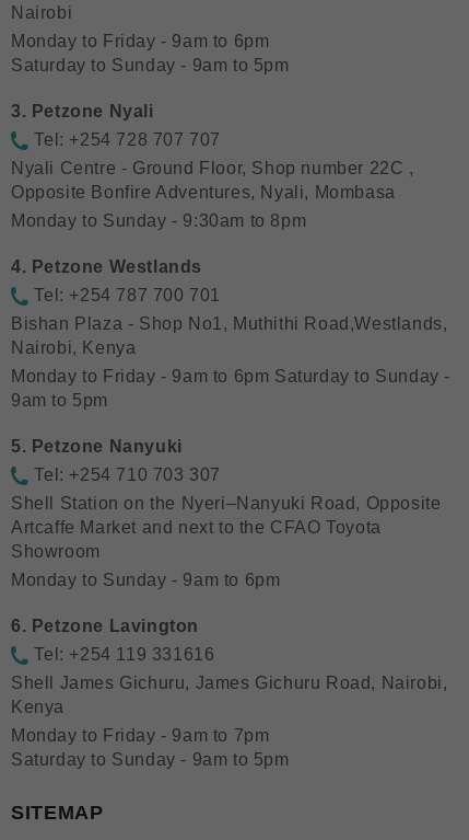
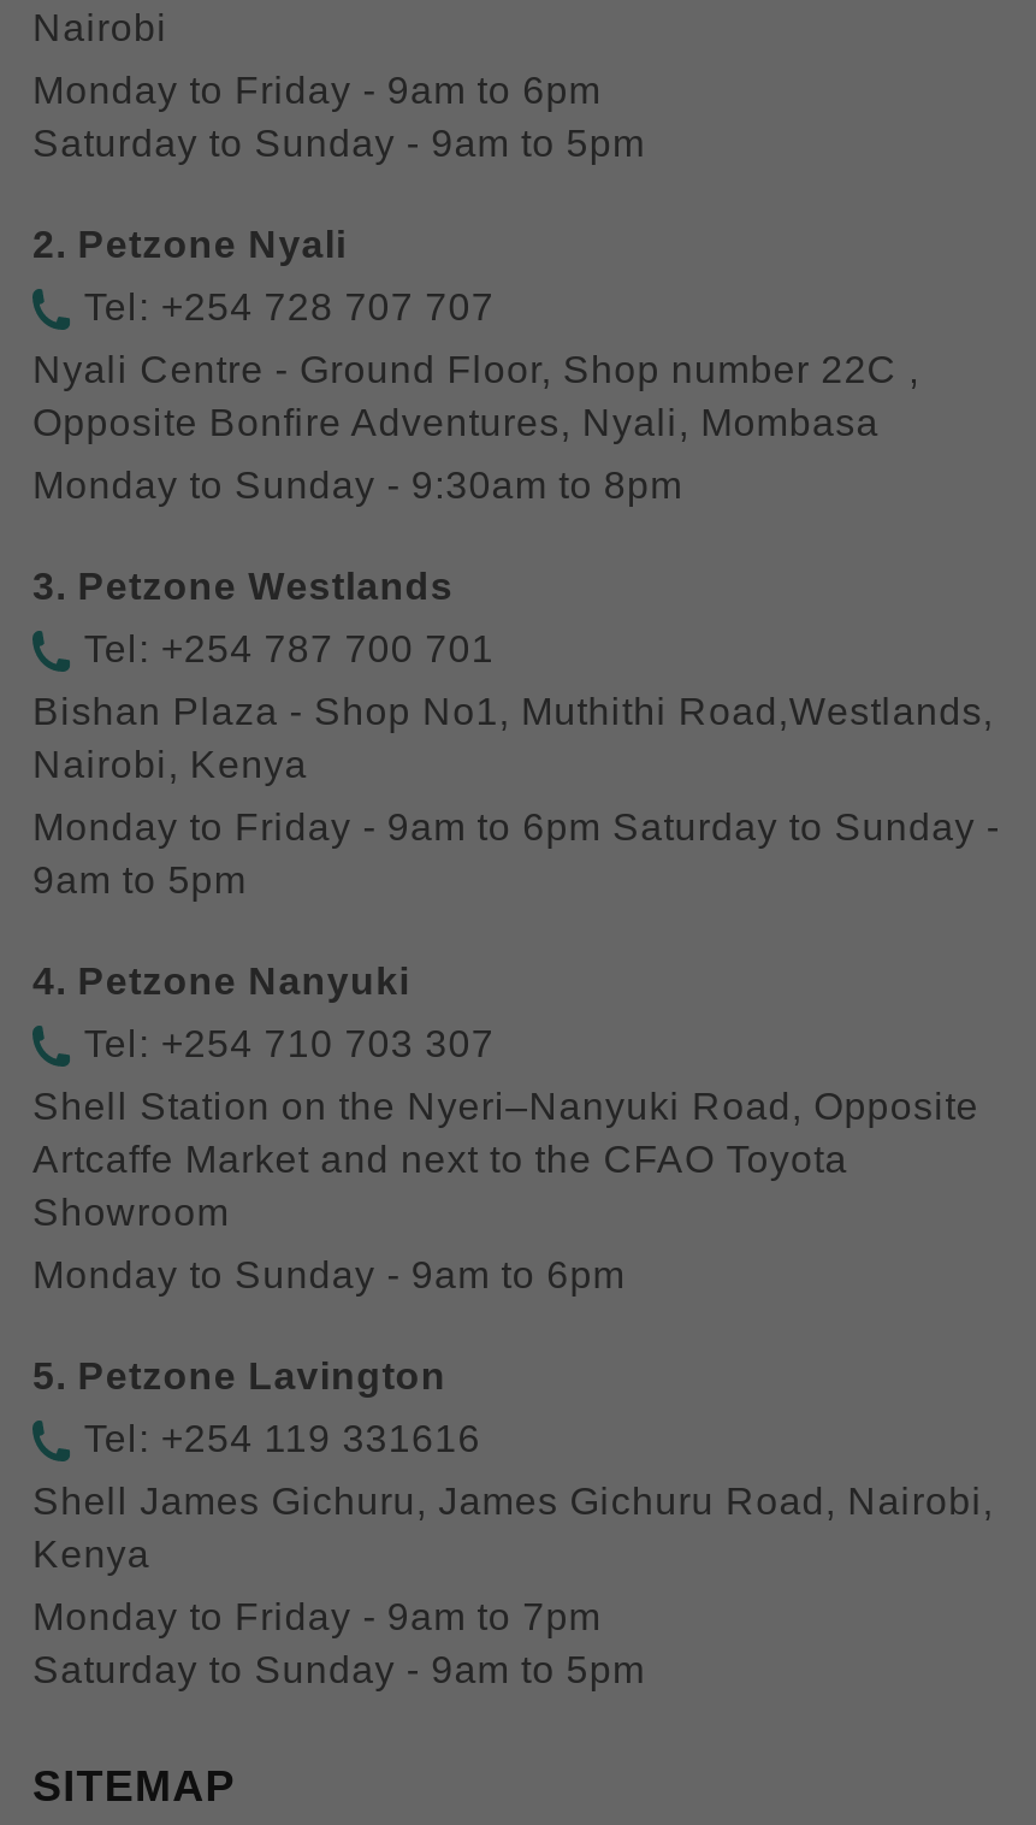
- 3. Petzone Nyali
+ 2. Petzone Nyali

- 4. Petzone Westlands
+ 3. Petzone Westlands

- 5. Petzone Nanyuki
+ 4. Petzone Nanyuki

- 6. Petzone Lavington
+ 5. Petzone Lavington
